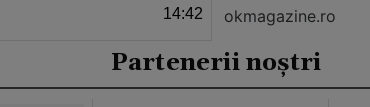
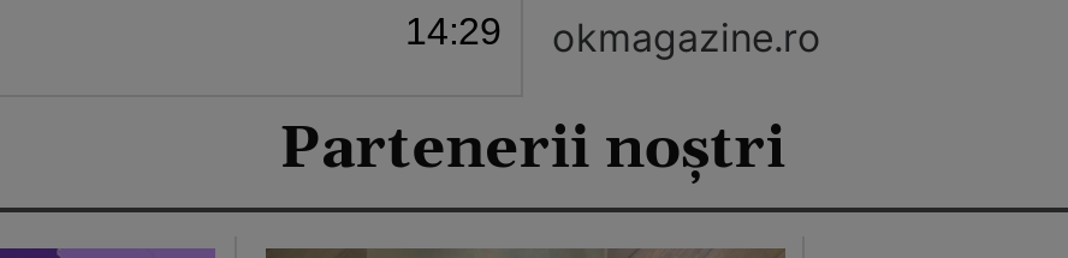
- 14:42 okmagazine.ro
+ 14:29 okmagazine.ro
